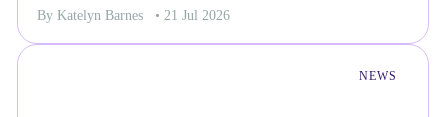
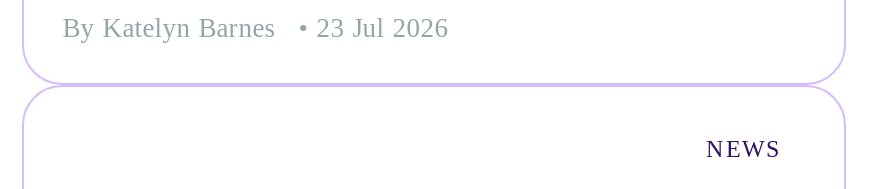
- By Katelyn Barnes • 21 Jul 2026
+ By Katelyn Barnes • 23 Jul 2026
